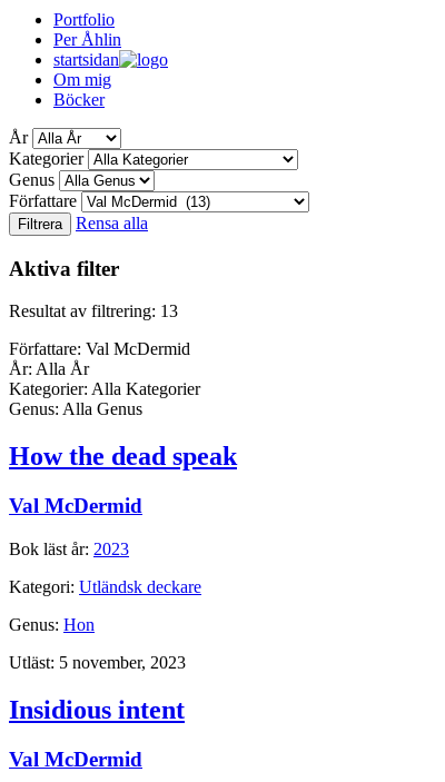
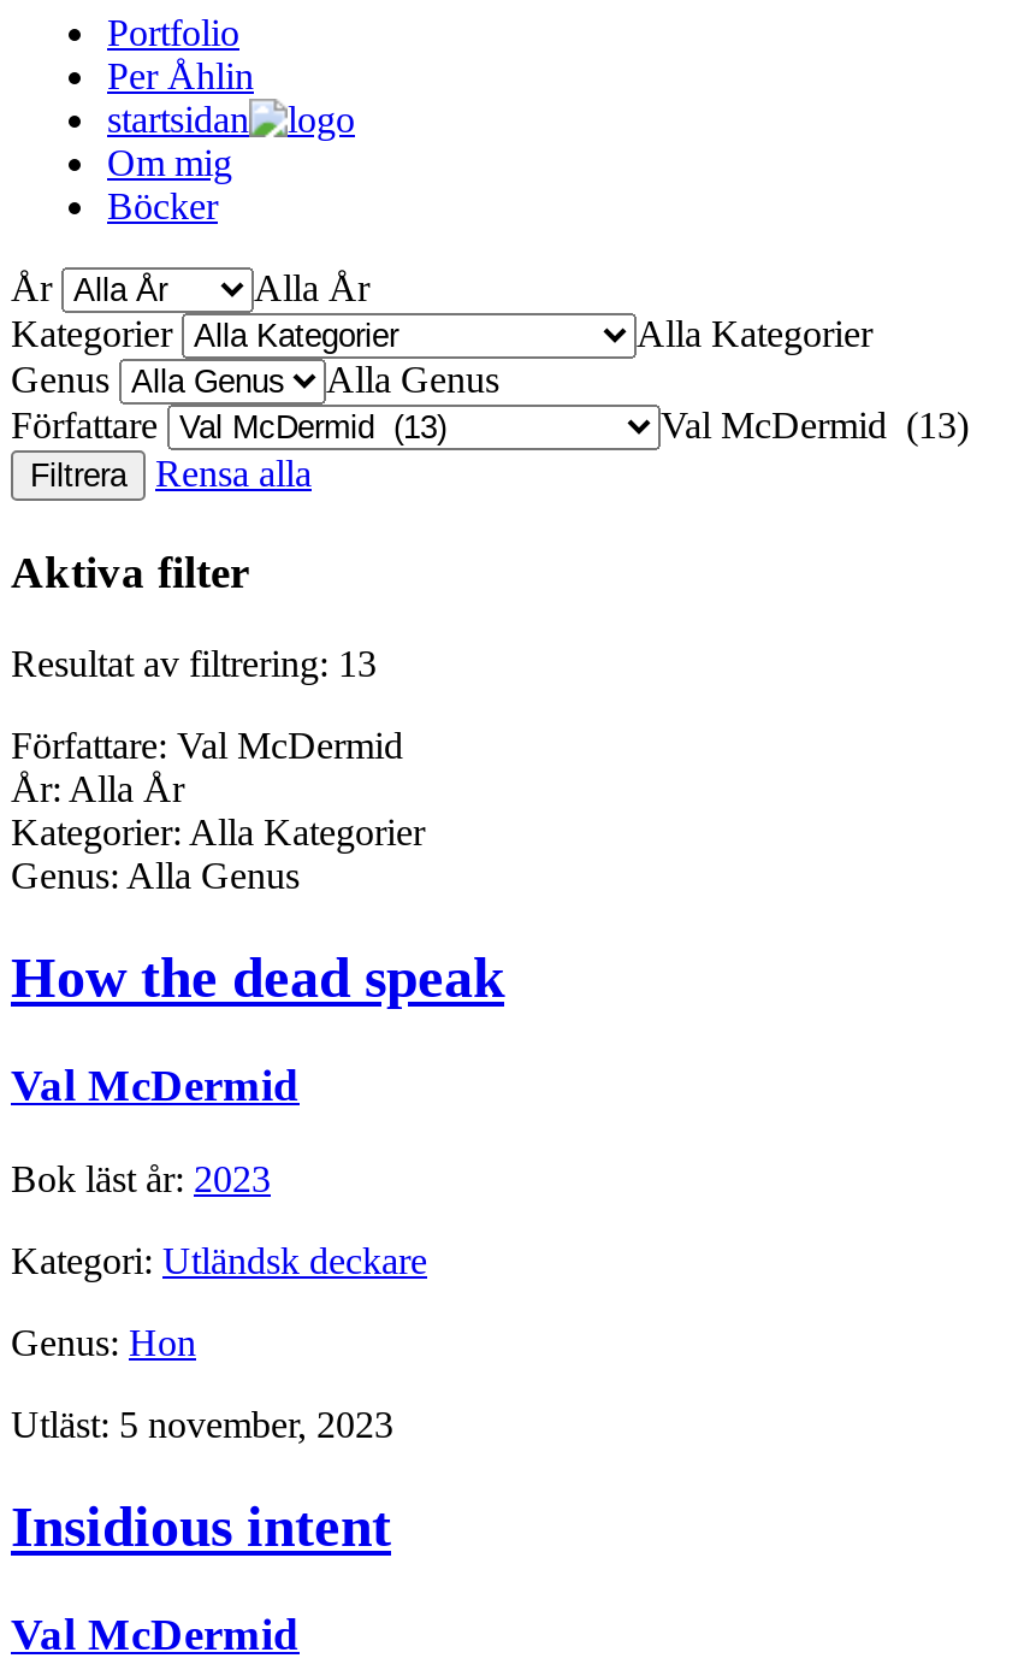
+ Alla År

+ Alla Kategorier

+ Alla Genus

+ Val McDermid (13)
